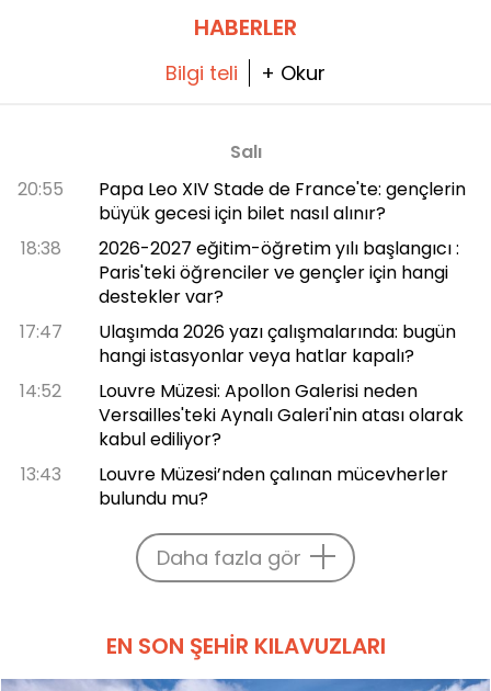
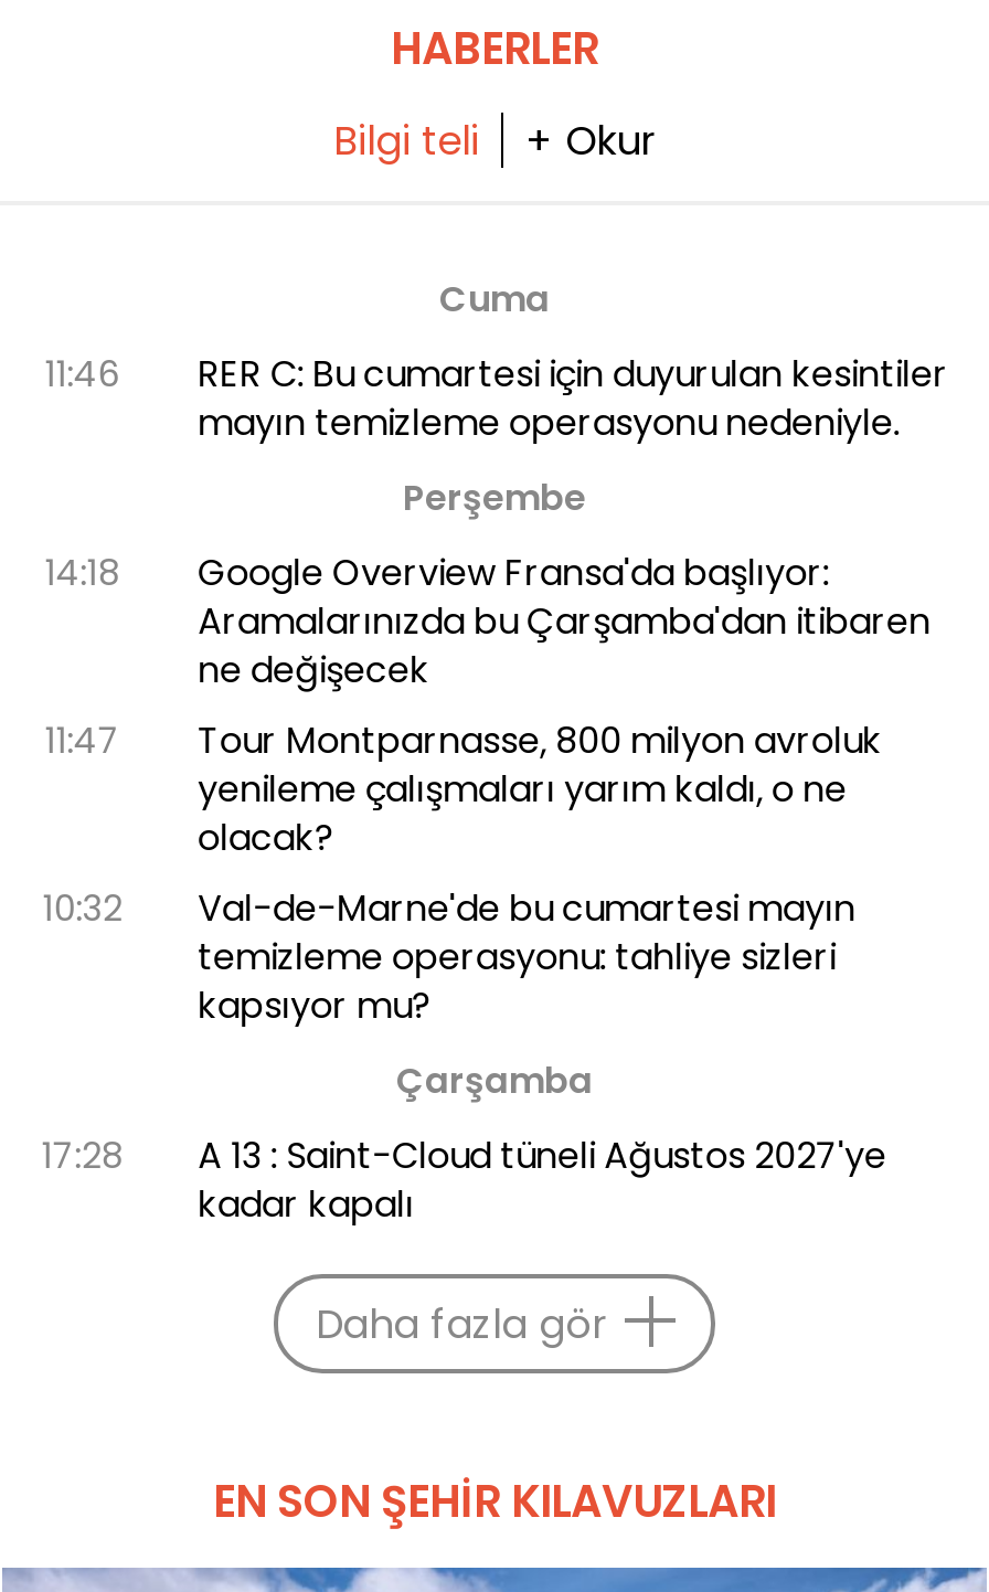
- Salı
- 20:55
- Papa Leo XIV Stade de France'te: gençlerin
- büyük gecesi için bilet nasıl alınır?
- 18:38
- 2026-2027 eğitim-öğretim yılı başlangıcı :
- Paris'teki öğrenciler ve gençler için hangi
- destekler var?
- 17:47
- Ulaşımda 2026 yazı çalışmalarında: bugün
- hangi istasyonlar veya hatlar kapalı?
- 14:52
- Louvre Müzesi: Apollon Galerisi neden
- Versailles'teki Aynalı Galeri'nin atası olarak
- kabul ediliyor?
- 13:43
- Louvre Müzesi’nden çalınan mücevherler
- bulundu mu?
+ Cuma
+ 11:46
+ RER C: Bu cumartesi için duyurulan kesintiler
+ mayın temizleme operasyonu nedeniyle.
+ Perşembe
+ 14:18
+ Google Overview Fransa'da başlıyor:
+ Aramalarınızda bu Çarşamba'dan itibaren
+ ne değişecek
+ 11:47
+ Tour Montparnasse, 800 milyon avroluk
+ yenileme çalışmaları yarım kaldı, o ne
+ olacak?
+ 10:32
+ Val-de-Marne'de bu cumartesi mayın
+ temizleme operasyonu: tahliye sizleri
+ kapsıyor mu?
+ Çarşamba
+ 17:28
+ A 13 : Saint-Cloud tüneli Ağustos 2027'ye
+ kadar kapalı
